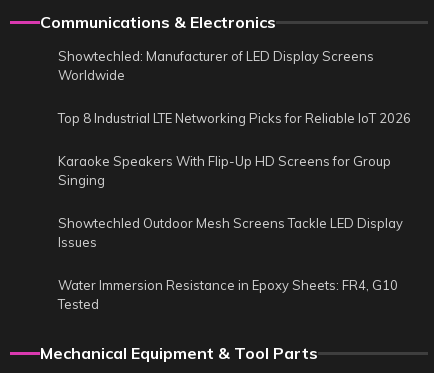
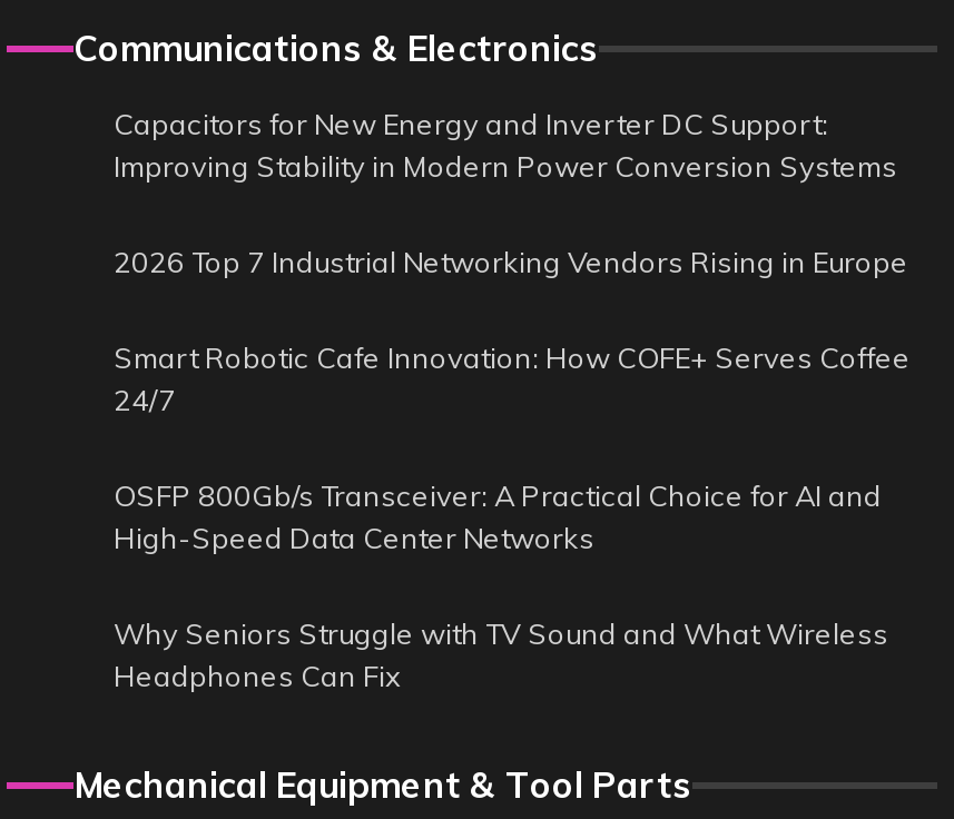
- Showtechled: Manufacturer of LED Display Screens
- Worldwide
+ Capacitors for New Energy and Inverter DC Support:
+ Improving Stability in Modern Power Conversion Systems

- Top 8 Industrial LTE Networking Picks for Reliable IoT 2026
+ 2026 Top 7 Industrial Networking Vendors Rising in Europe

- Karaoke Speakers With Flip-Up HD Screens for Group
- Singing
+ Smart Robotic Cafe Innovation: How COFE+ Serves Coffee
+ 24/7

- Showtechled Outdoor Mesh Screens Tackle LED Display
- Issues
+ OSFP 800Gb/s Transceiver: A Practical Choice for AI and
+ High-Speed Data Center Networks

- Water Immersion Resistance in Epoxy Sheets: FR4, G10
- Tested
+ Why Seniors Struggle with TV Sound and What Wireless
+ Headphones Can Fix
